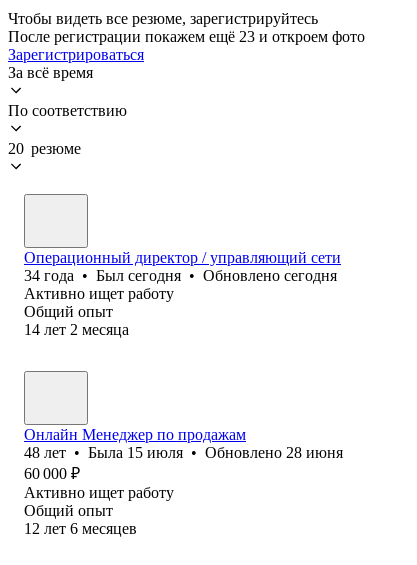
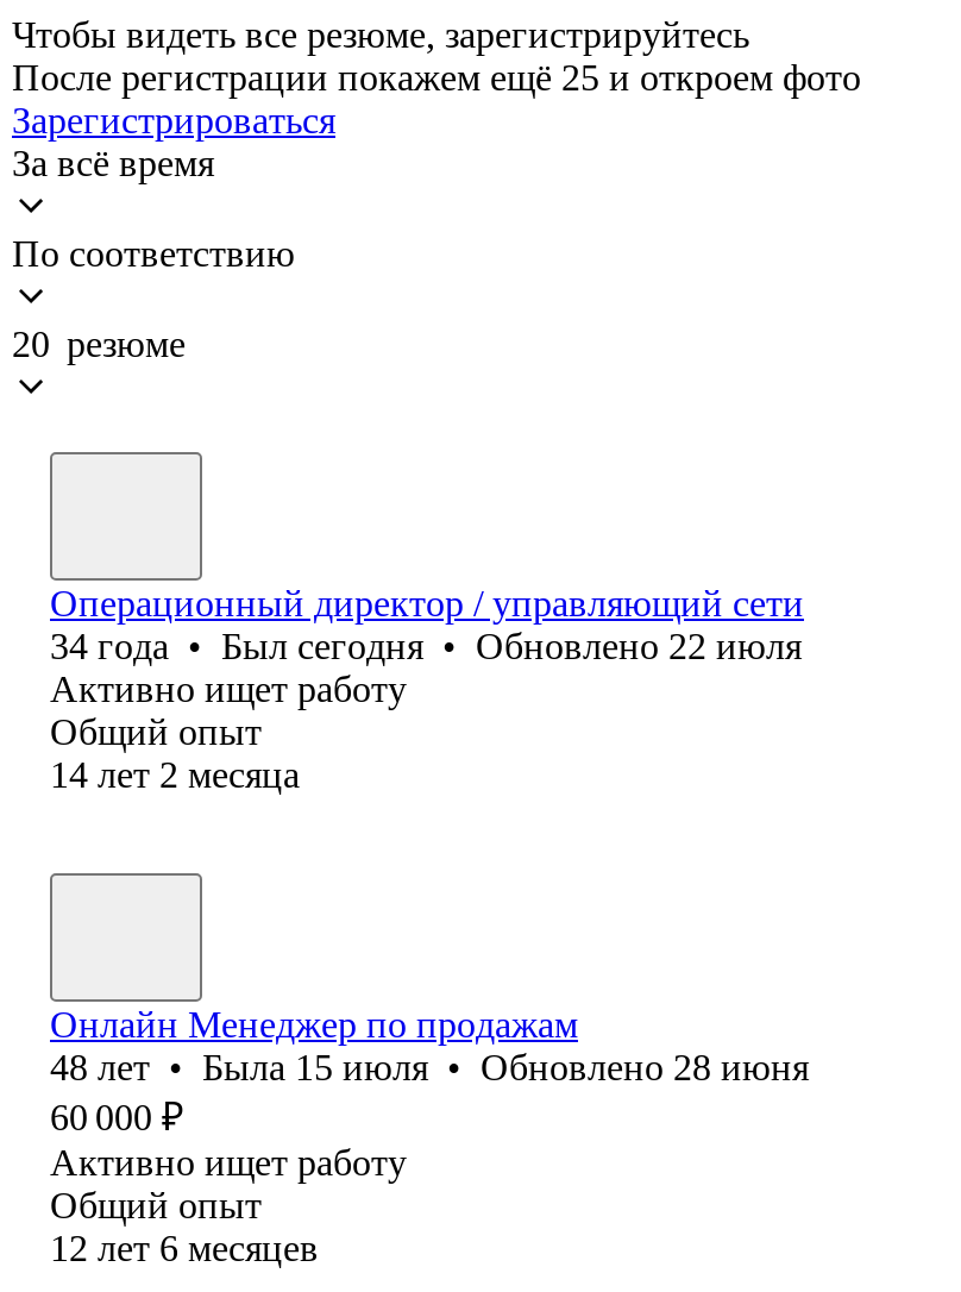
- После регистрации покажем ещё 23 и откроем фото
+ После регистрации покажем ещё 25 и откроем фото

- 34 года • Был сегодня • Обновлено сегодня
+ 34 года • Был сегодня • Обновлено 22 июля
